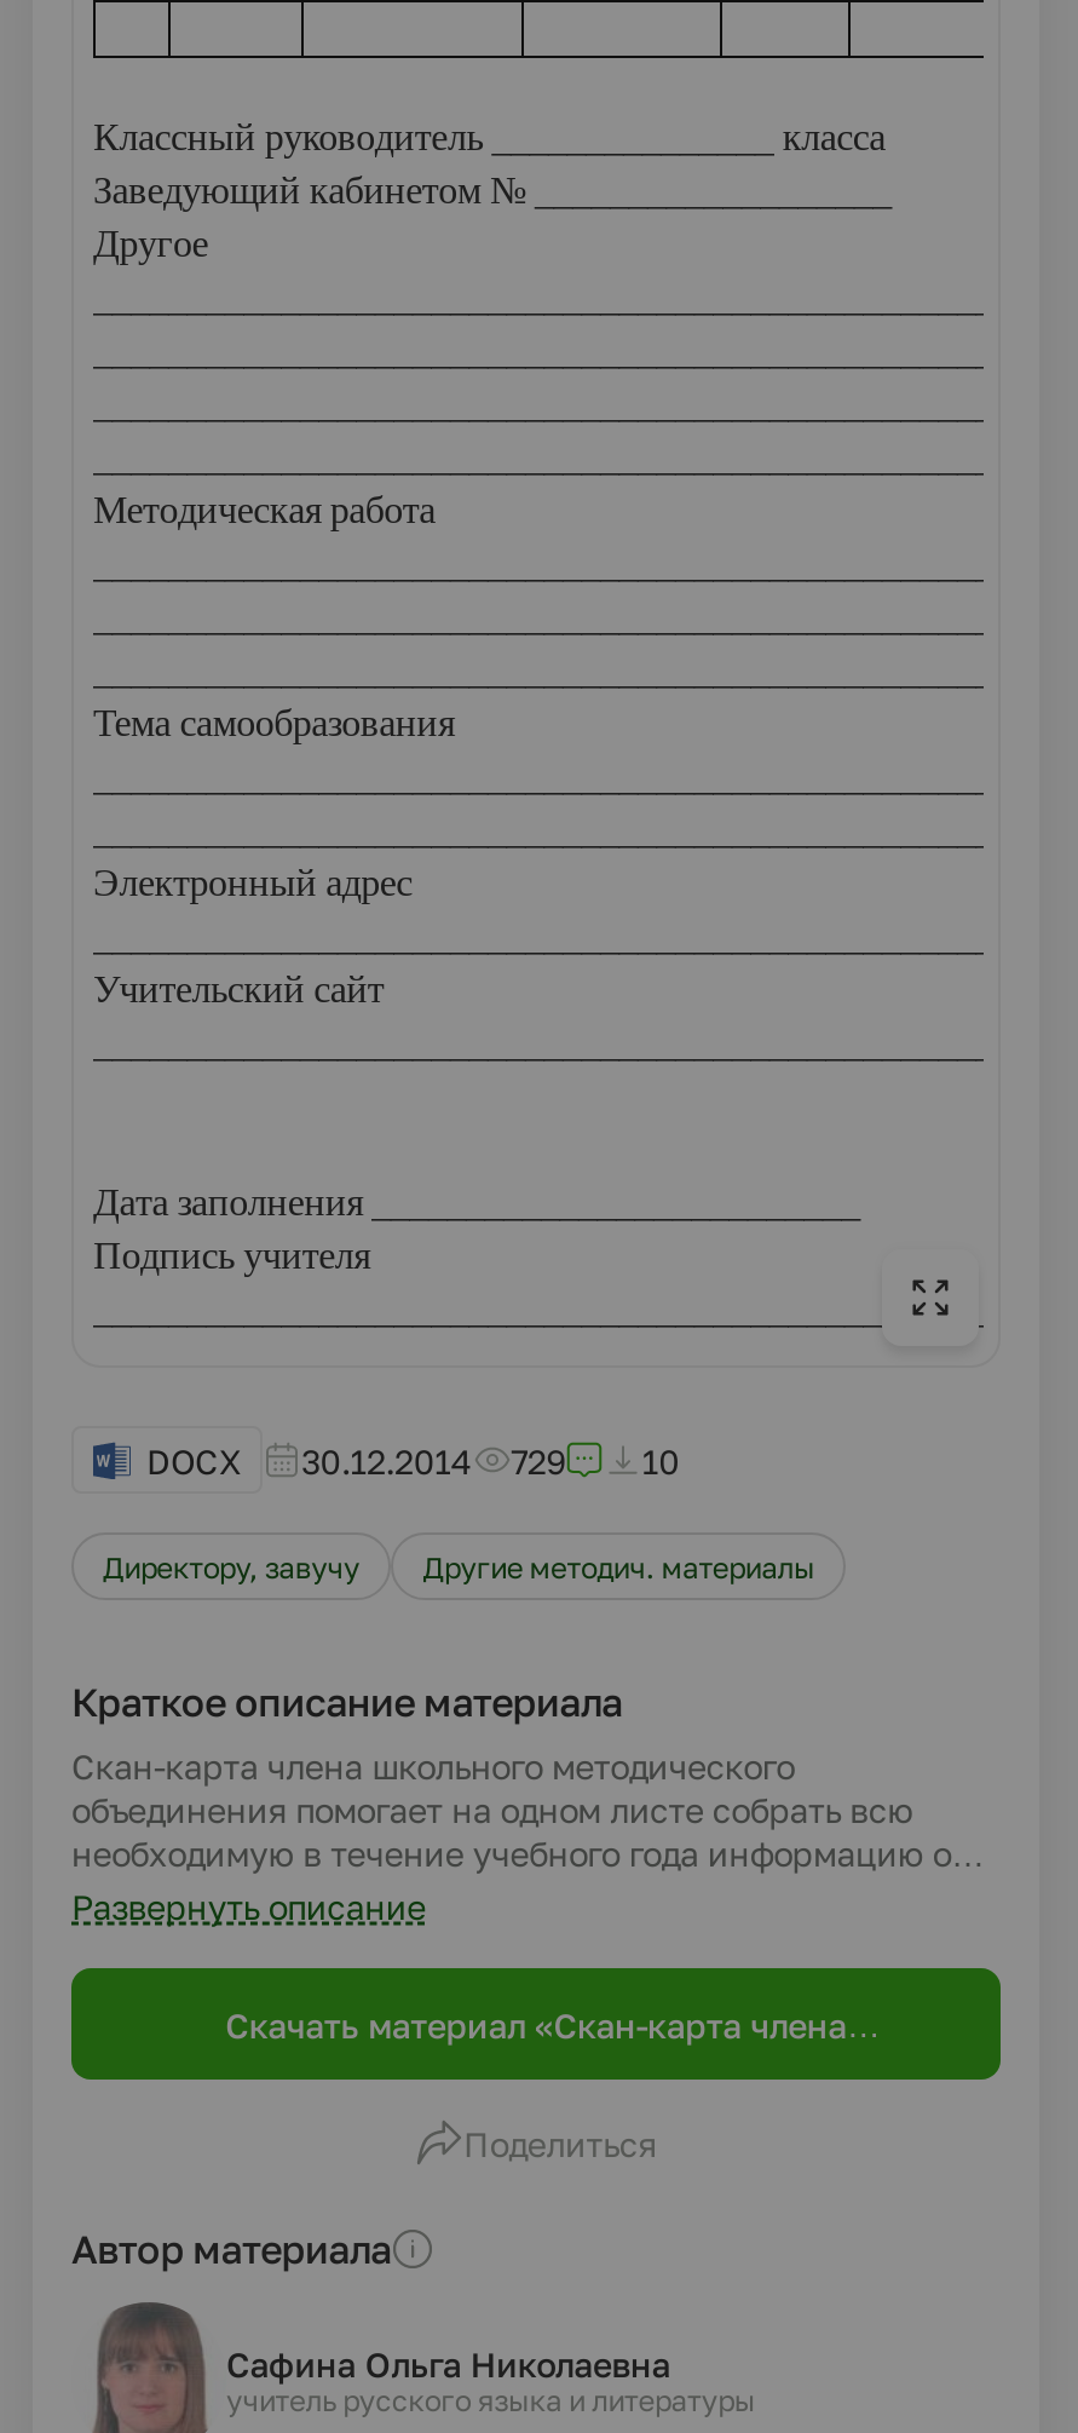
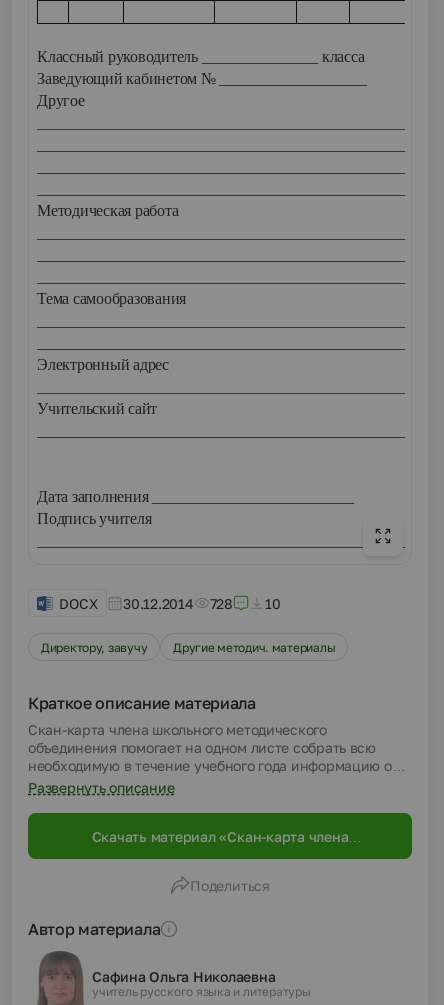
- DOCX 30.12.2014 729 10
+ DOCX 30.12.2014 728 10
